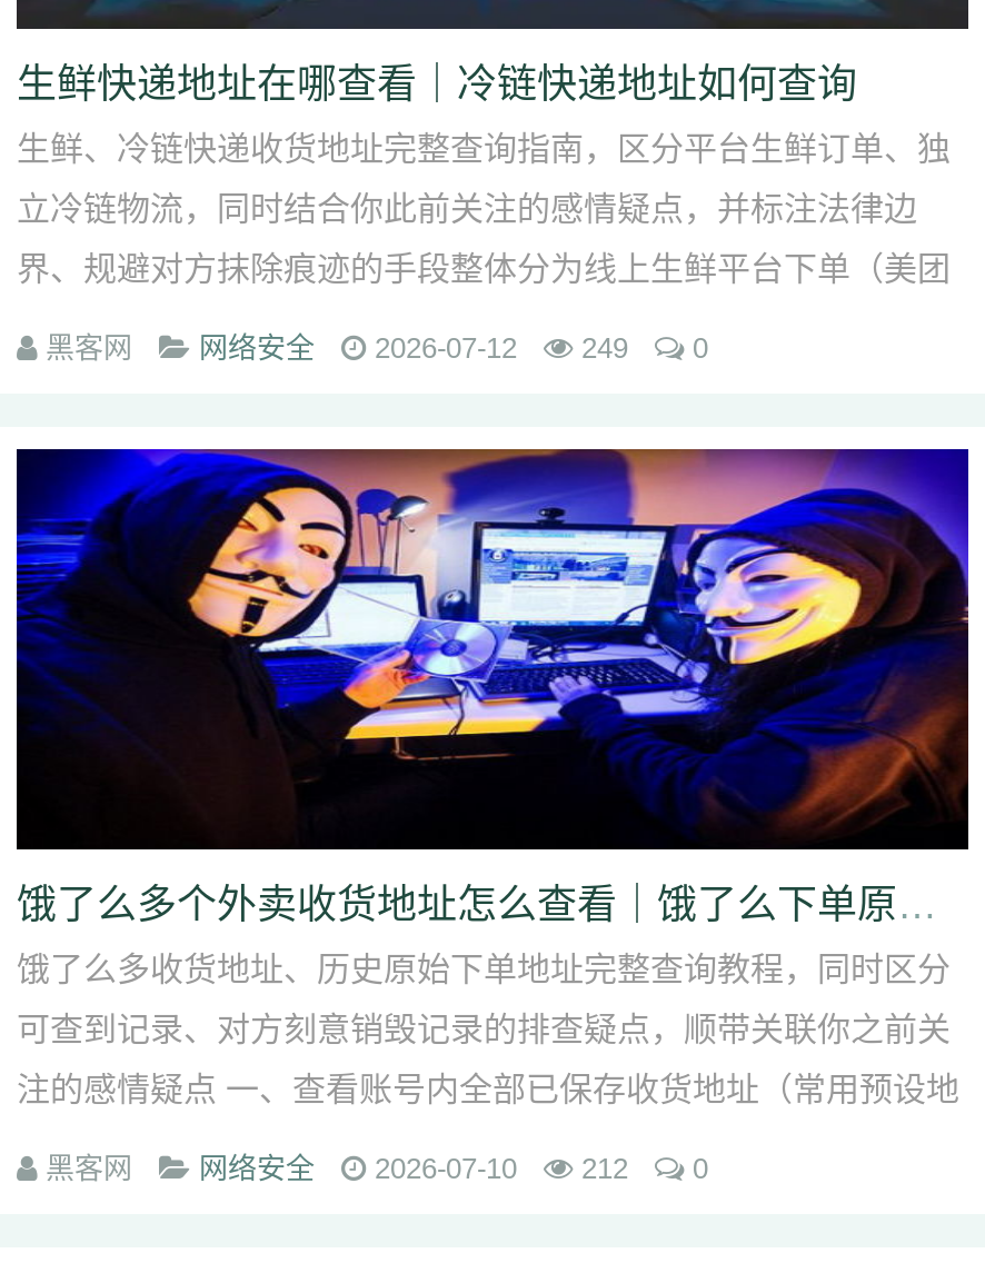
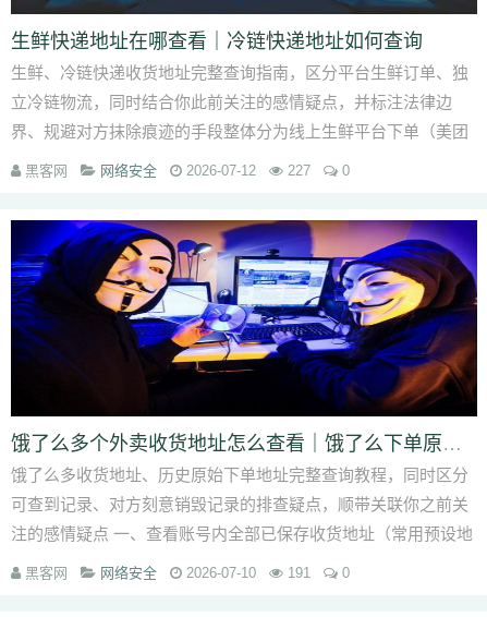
- 249
+ 227

- 212
+ 191
